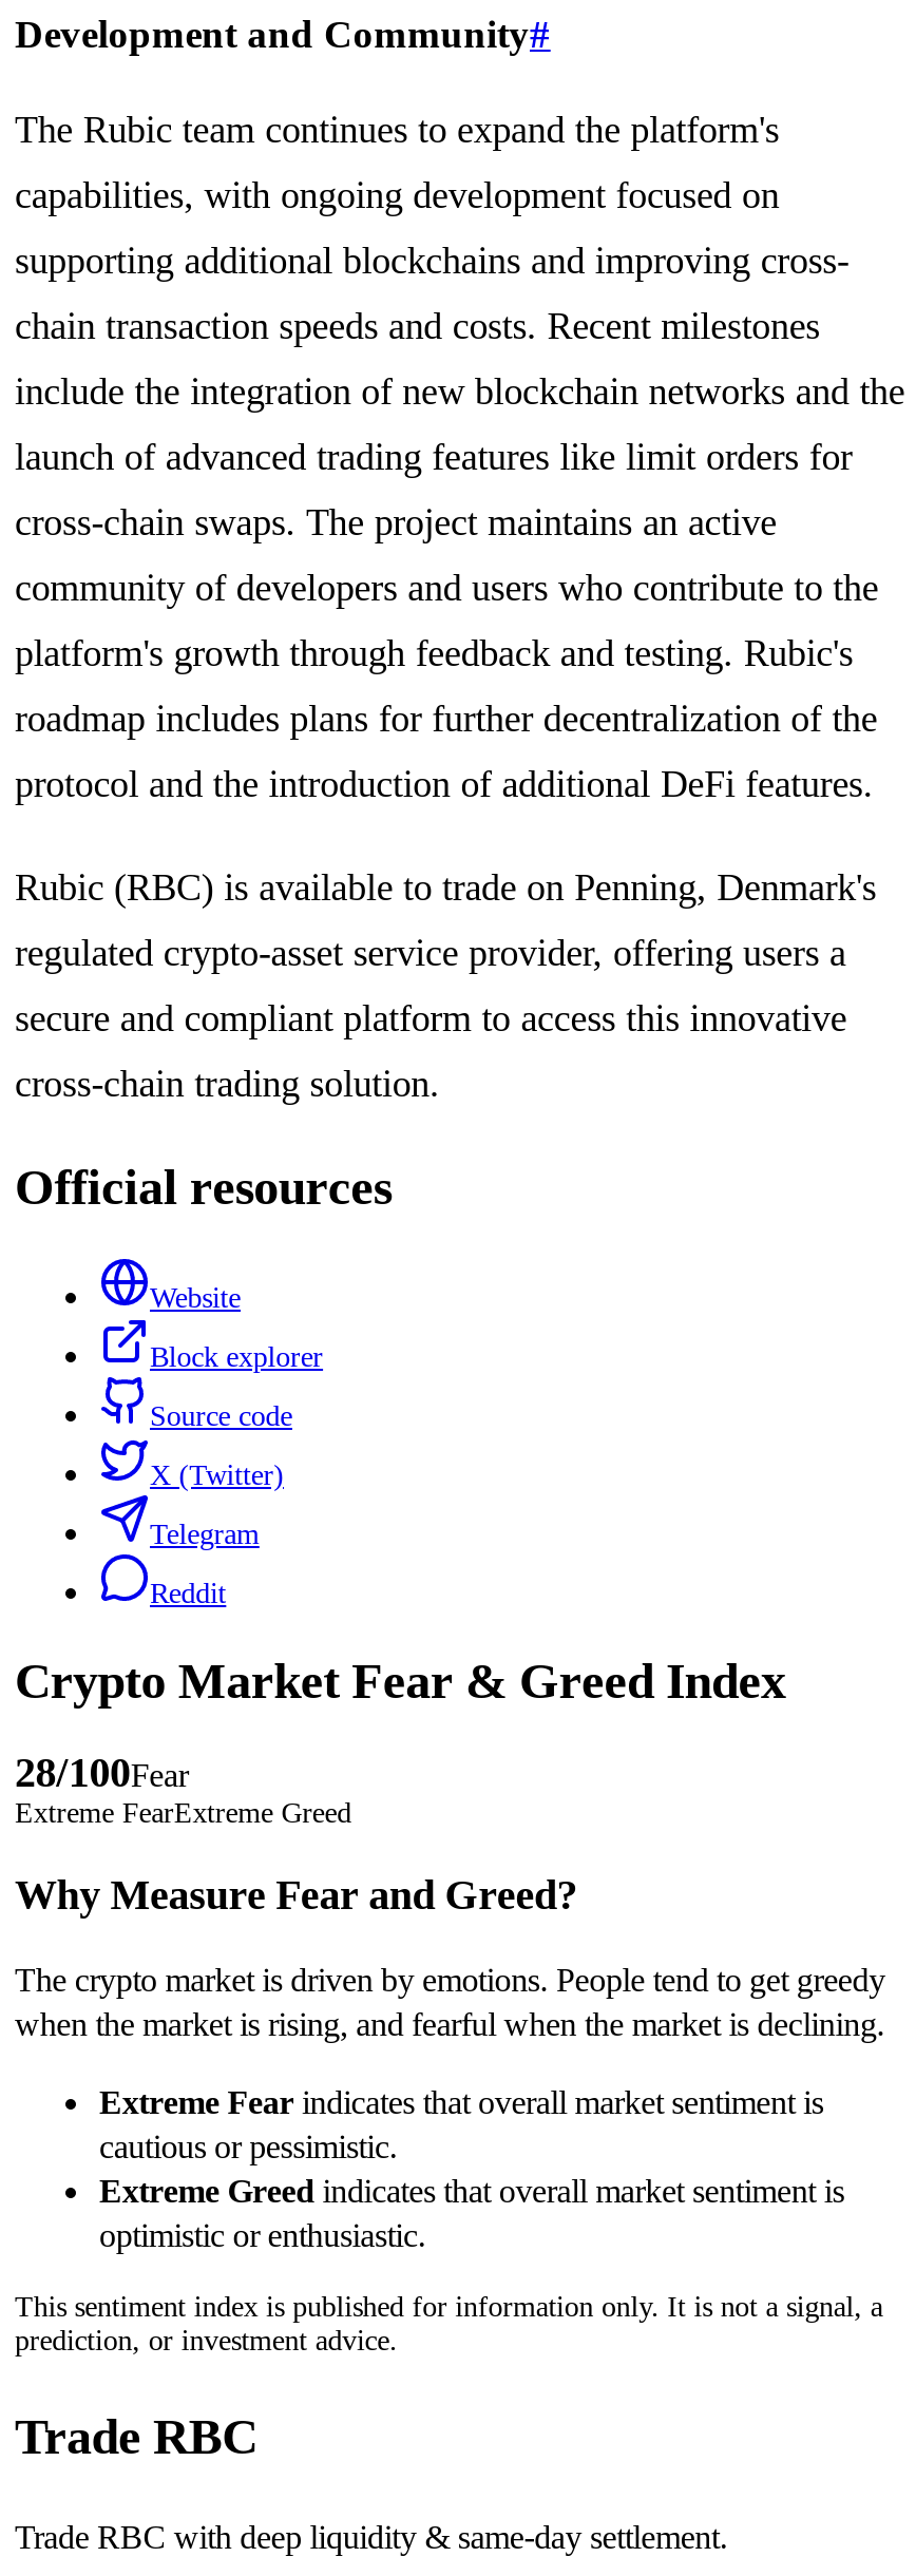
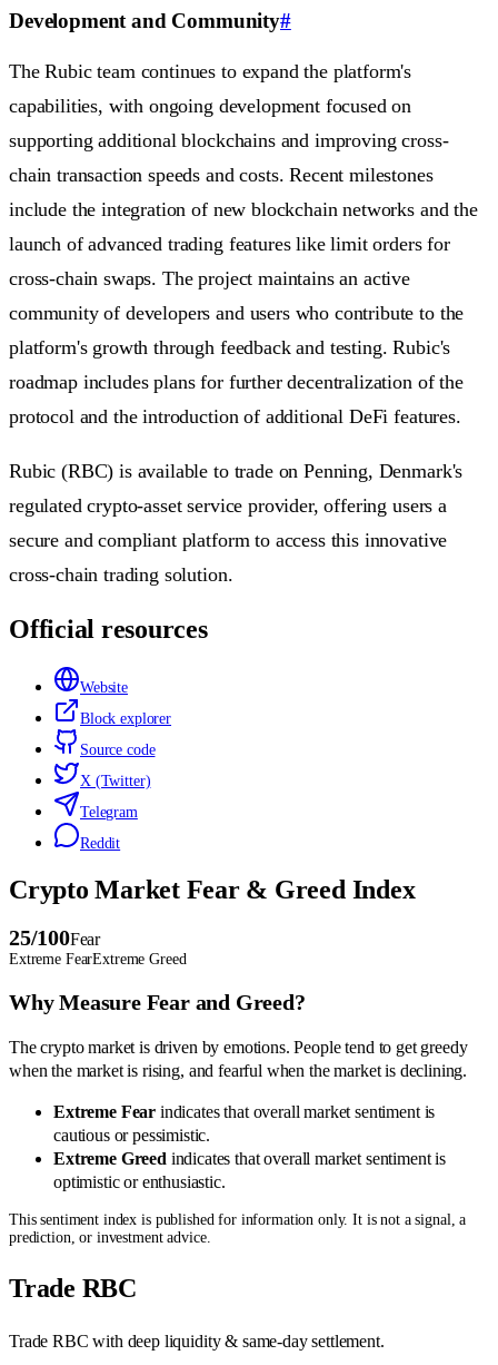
- 28/100Fear
+ 25/100Fear
